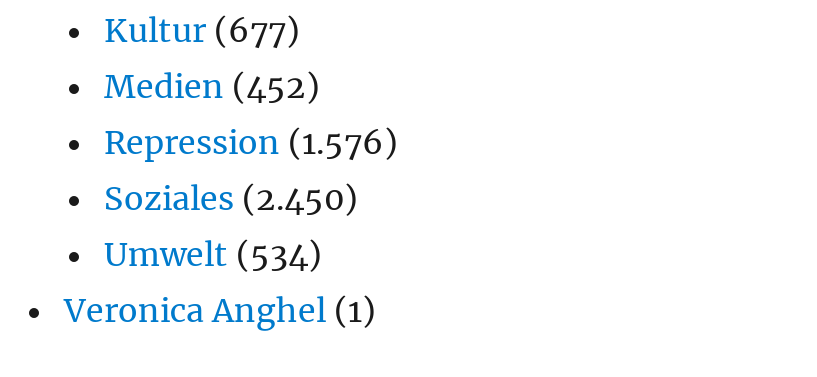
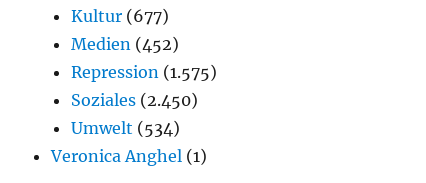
- Repression (1.576)
+ Repression (1.575)
